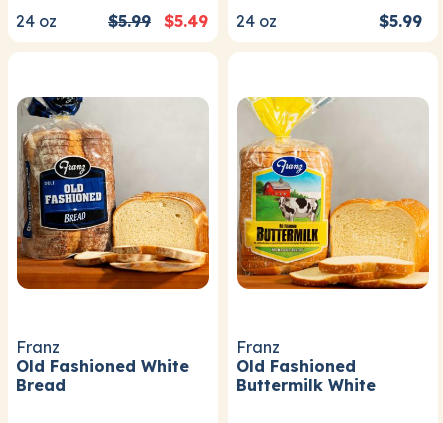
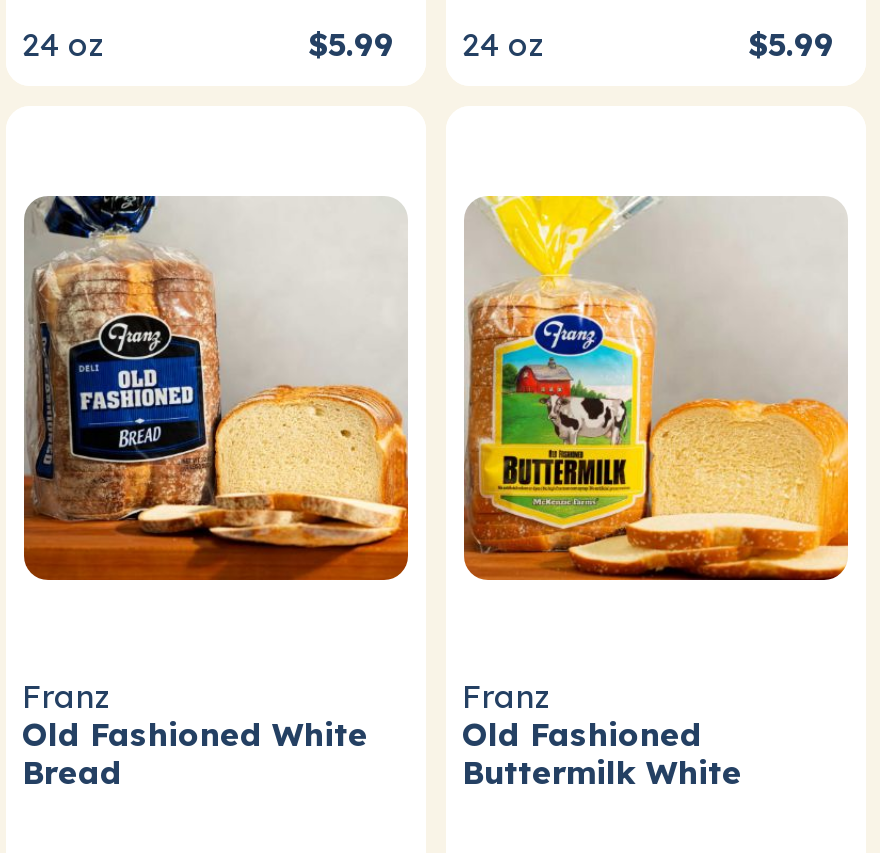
- $5.49
